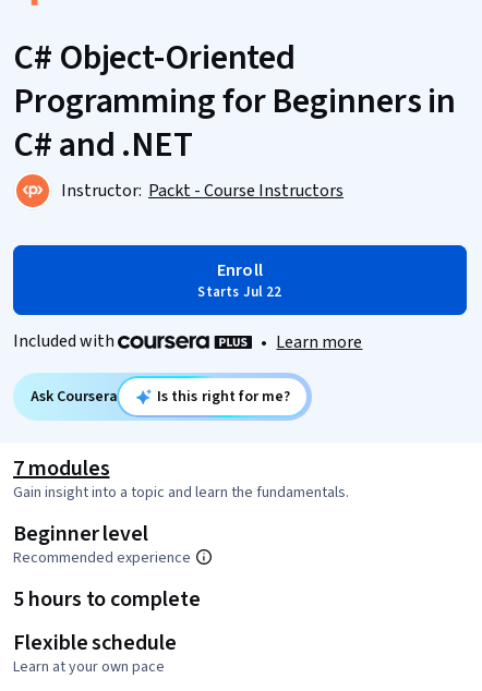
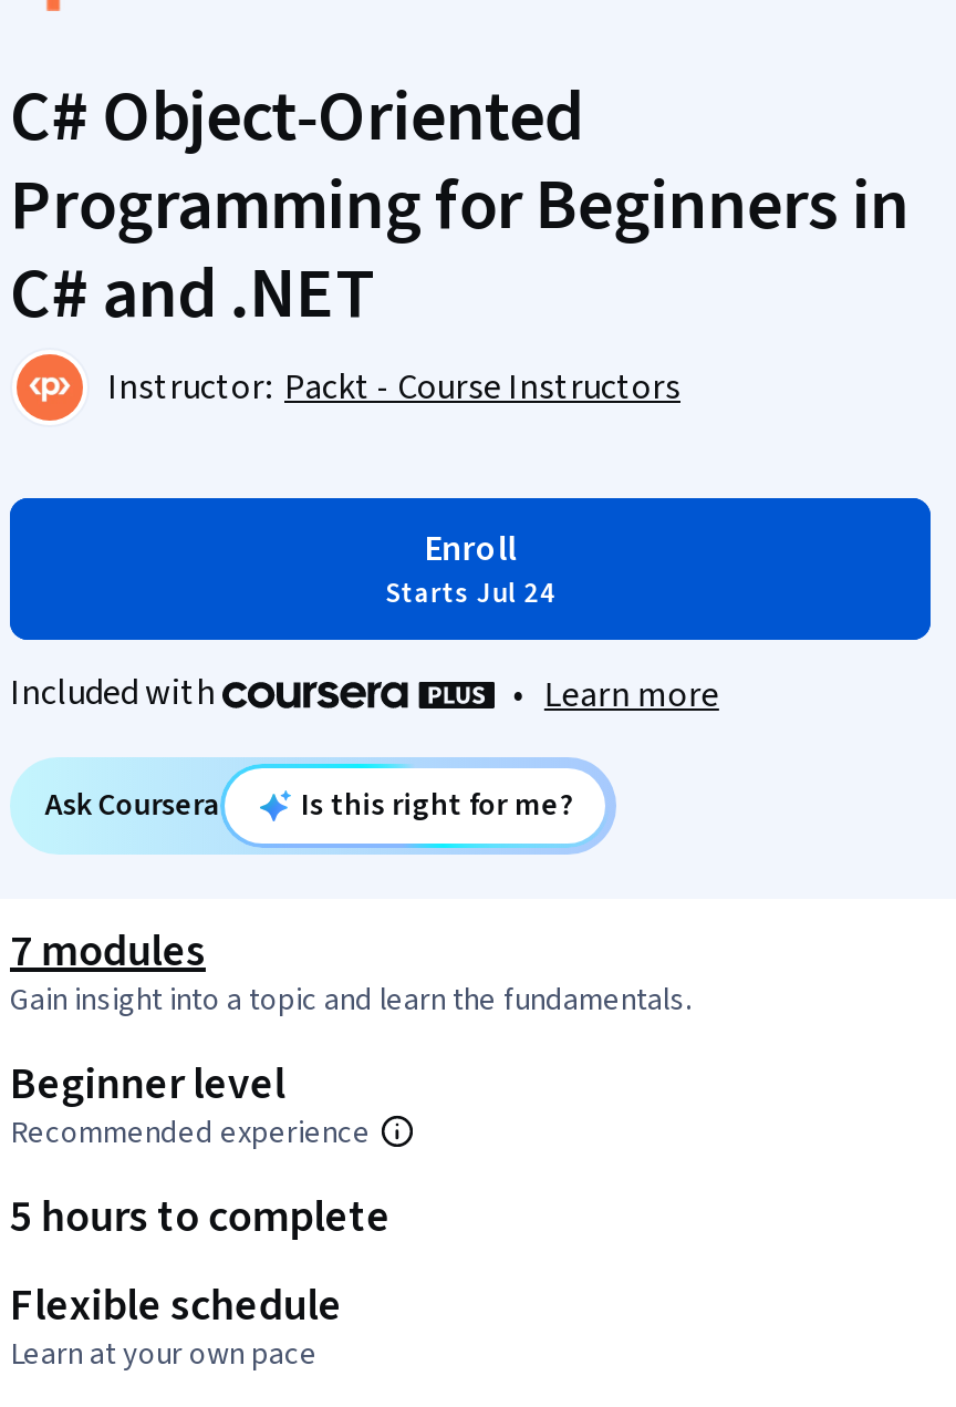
- Starts Jul 22
+ Starts Jul 24
